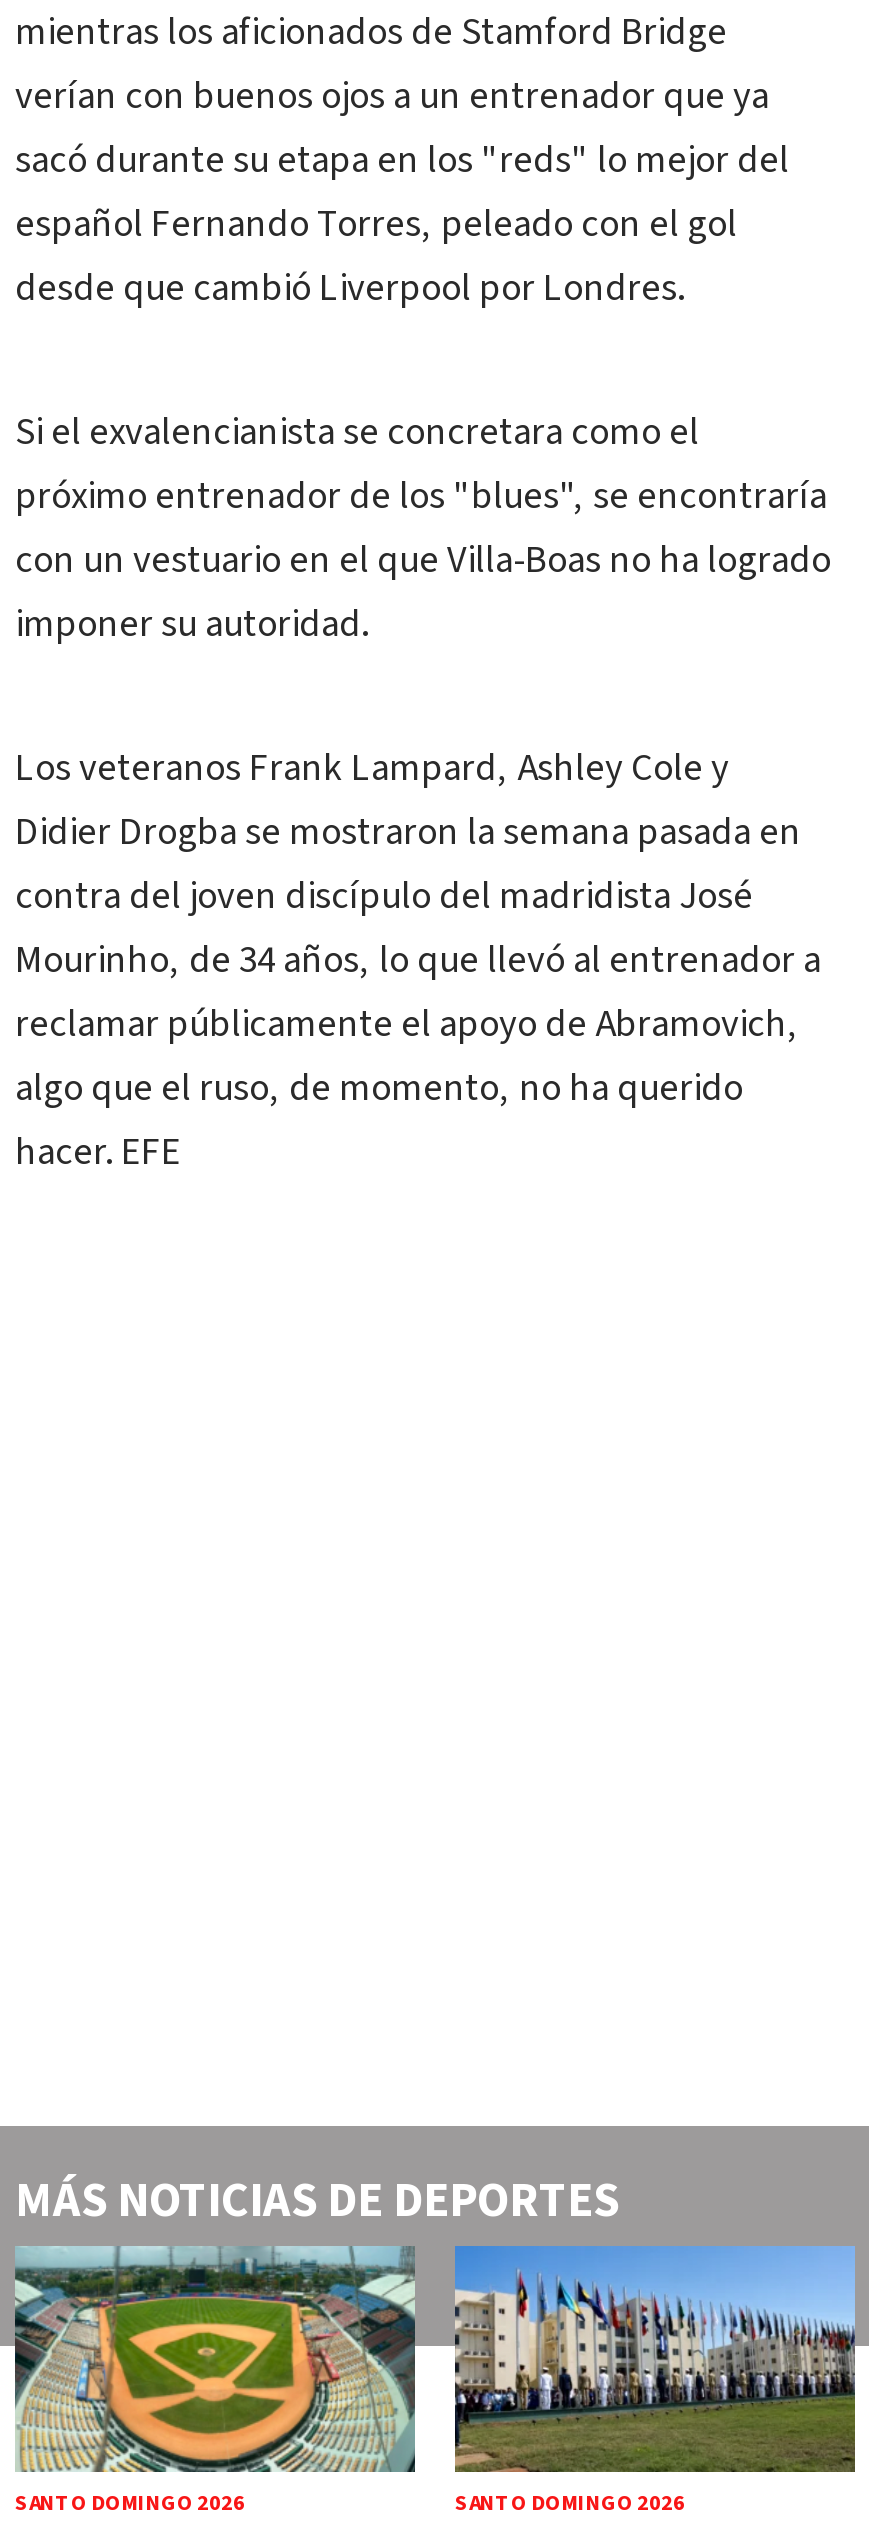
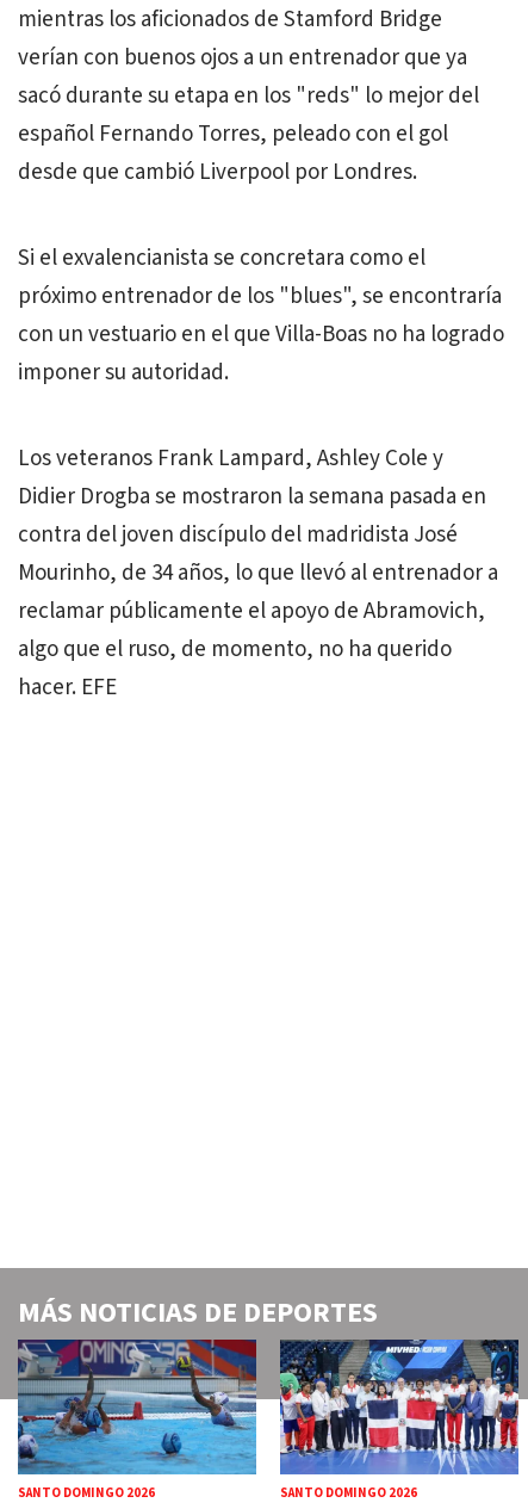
- [image]
+ [image]

- [image]
+ [image]
